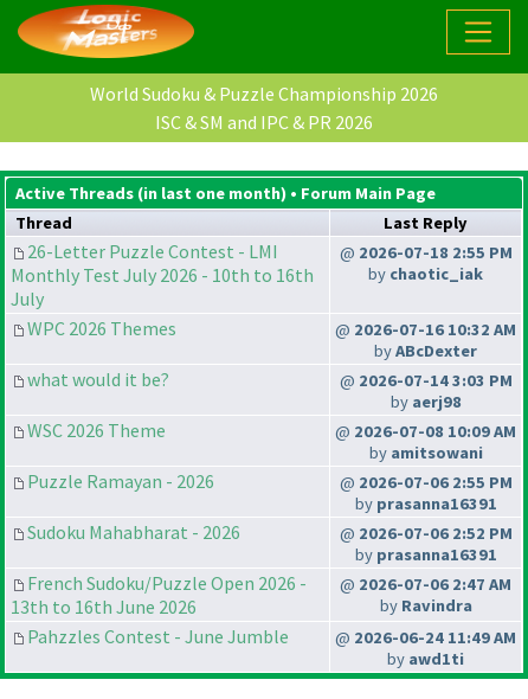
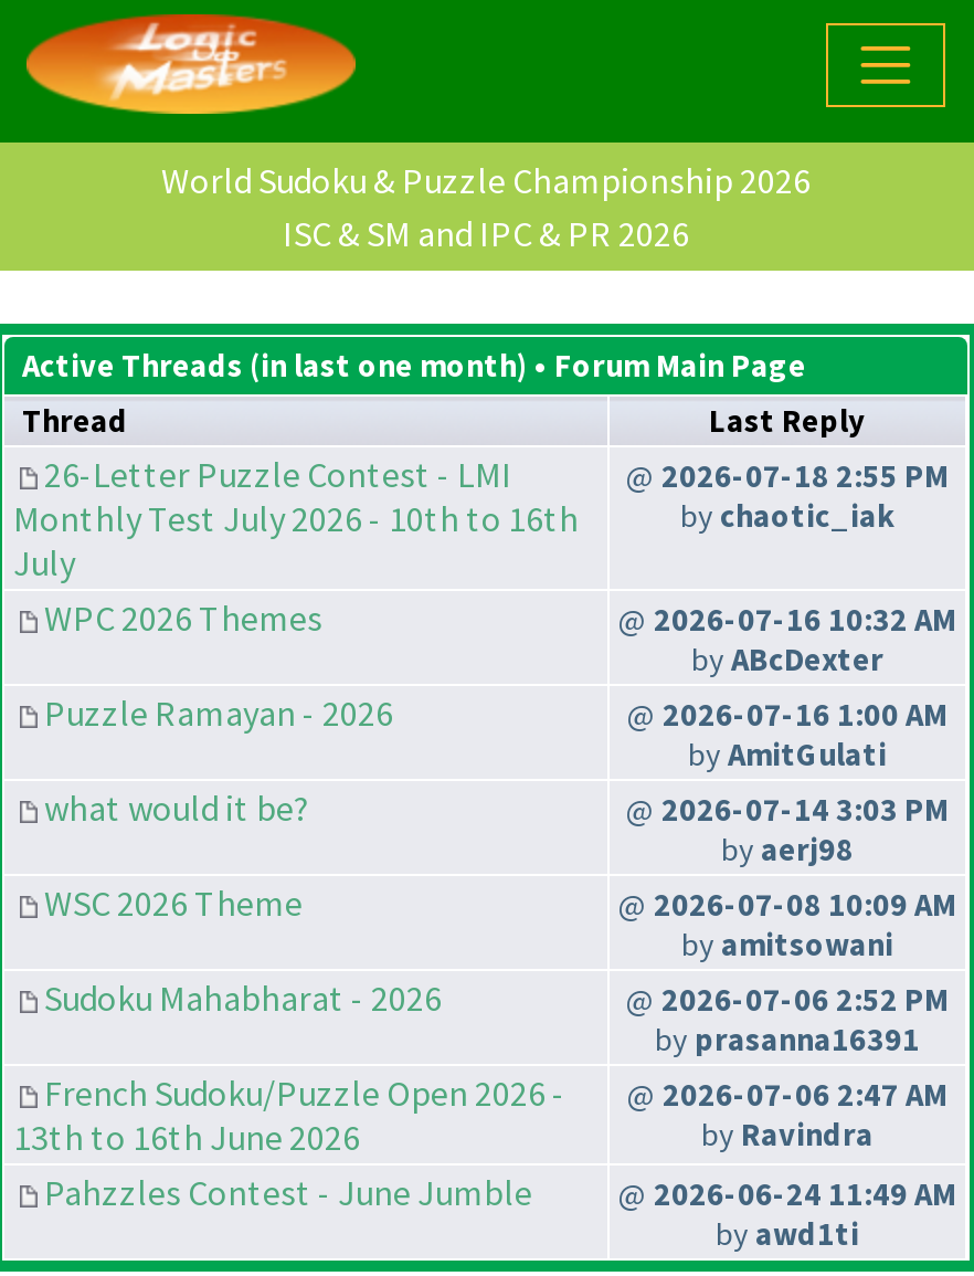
moved down: what would it be? | @ 2026-07-14 3:03 PM | by aerj98 | WSC 2026 Theme | @ 2026-07-08 10:09 AM | by amitsowani

+ @ 2026-07-16 1:00 AM
+ by AmitGulati

moved up: Puzzle Ramayan - 2026

- @ 2026-07-06 2:55 PM
- by prasanna16391
